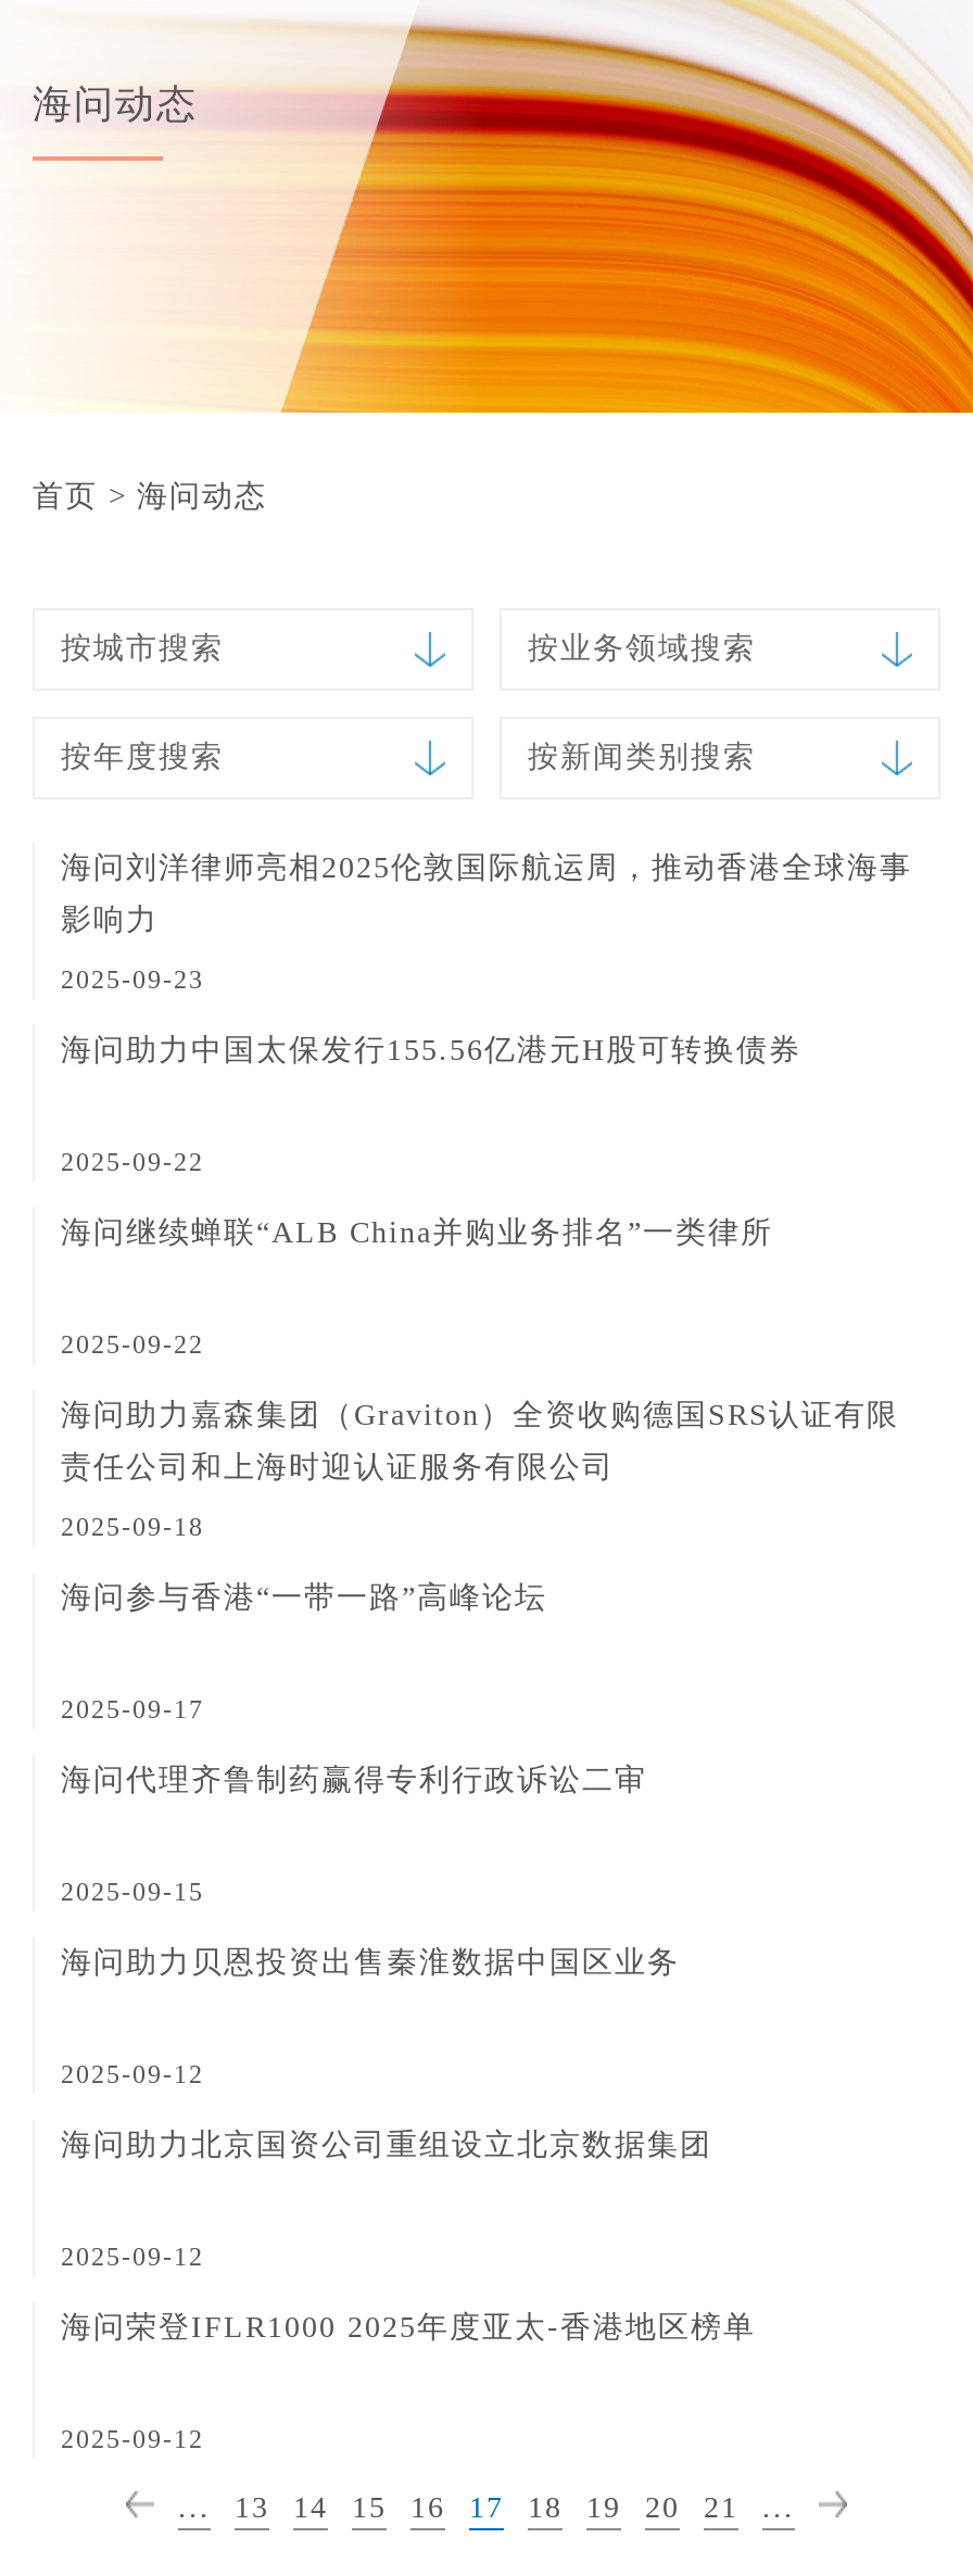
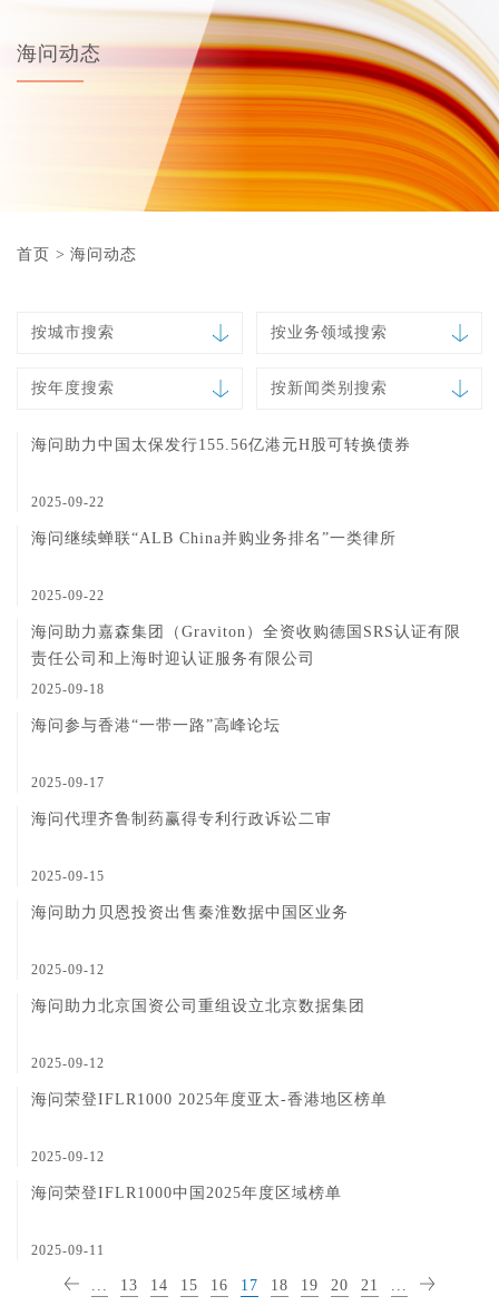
- 海问刘洋律师亮相2025伦敦国际航运周，推动香港全球海事
- 影响力
- 2025-09-23

moved up: 海问助力中国太保发行155.56亿港元H股可转换债券 | 2025-09-22 | 海问继续蝉联“ALB China并购业务排名”一类律所 | ... | 海问荣登IFLR1000 2025年度亚太-香港地区榜单 | 2025-09-12

+ 海问荣登IFLR1000中国2025年度区域榜单
+ 2025-09-11
